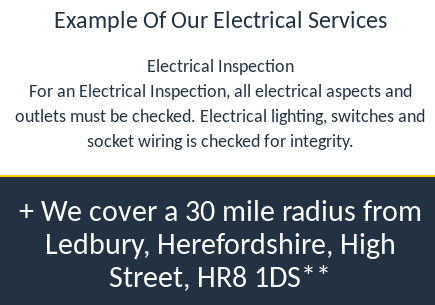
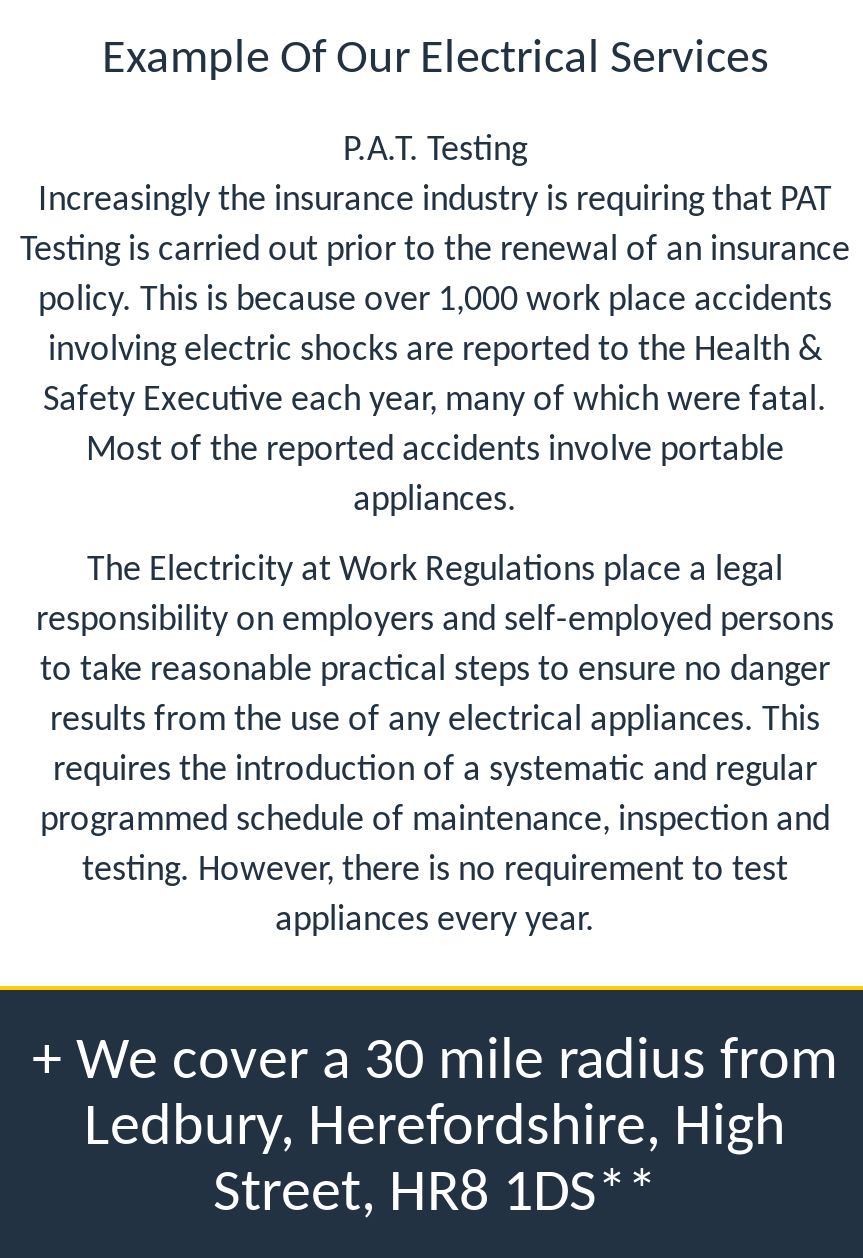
- Electrical Inspection
- For an Electrical Inspection, all electrical aspects and
- outlets must be checked. Electrical lighting, switches and
- socket wiring is checked for integrity.
+ P.A.T. Testing
+ Increasingly the insurance industry is requiring that PAT
+ Testing is carried out prior to the renewal of an insurance
+ policy. This is because over 1,000 work place accidents
+ involving electric shocks are reported to the Health &
+ Safety Executive each year, many of which were fatal.
+ Most of the reported accidents involve portable
+ appliances.
+ The Electricity at Work Regulations place a legal
+ responsibility on employers and self-employed persons
+ to take reasonable practical steps to ensure no danger
+ results from the use of any electrical appliances. This
+ requires the introduction of a systematic and regular
+ programmed schedule of maintenance, inspection and
+ testing. However, there is no requirement to test
+ appliances every year.
